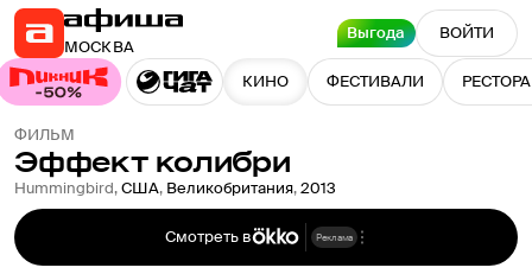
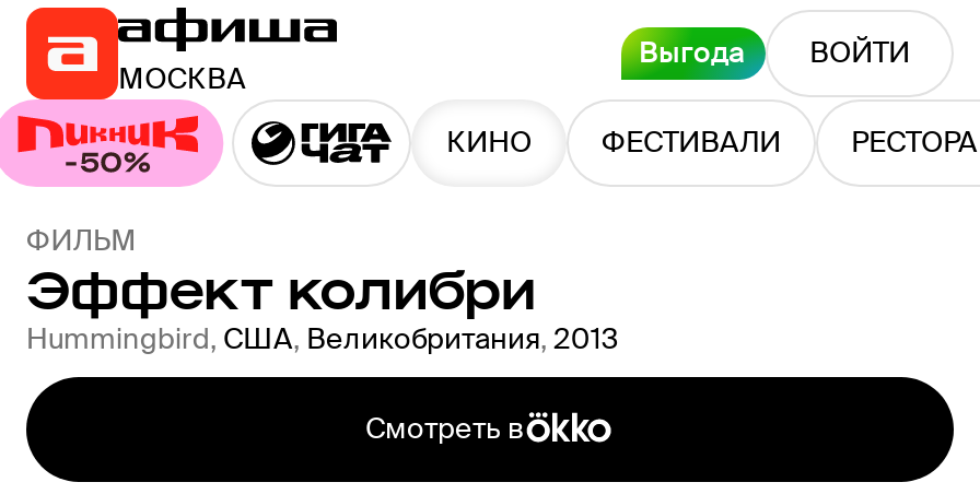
- Реклама
